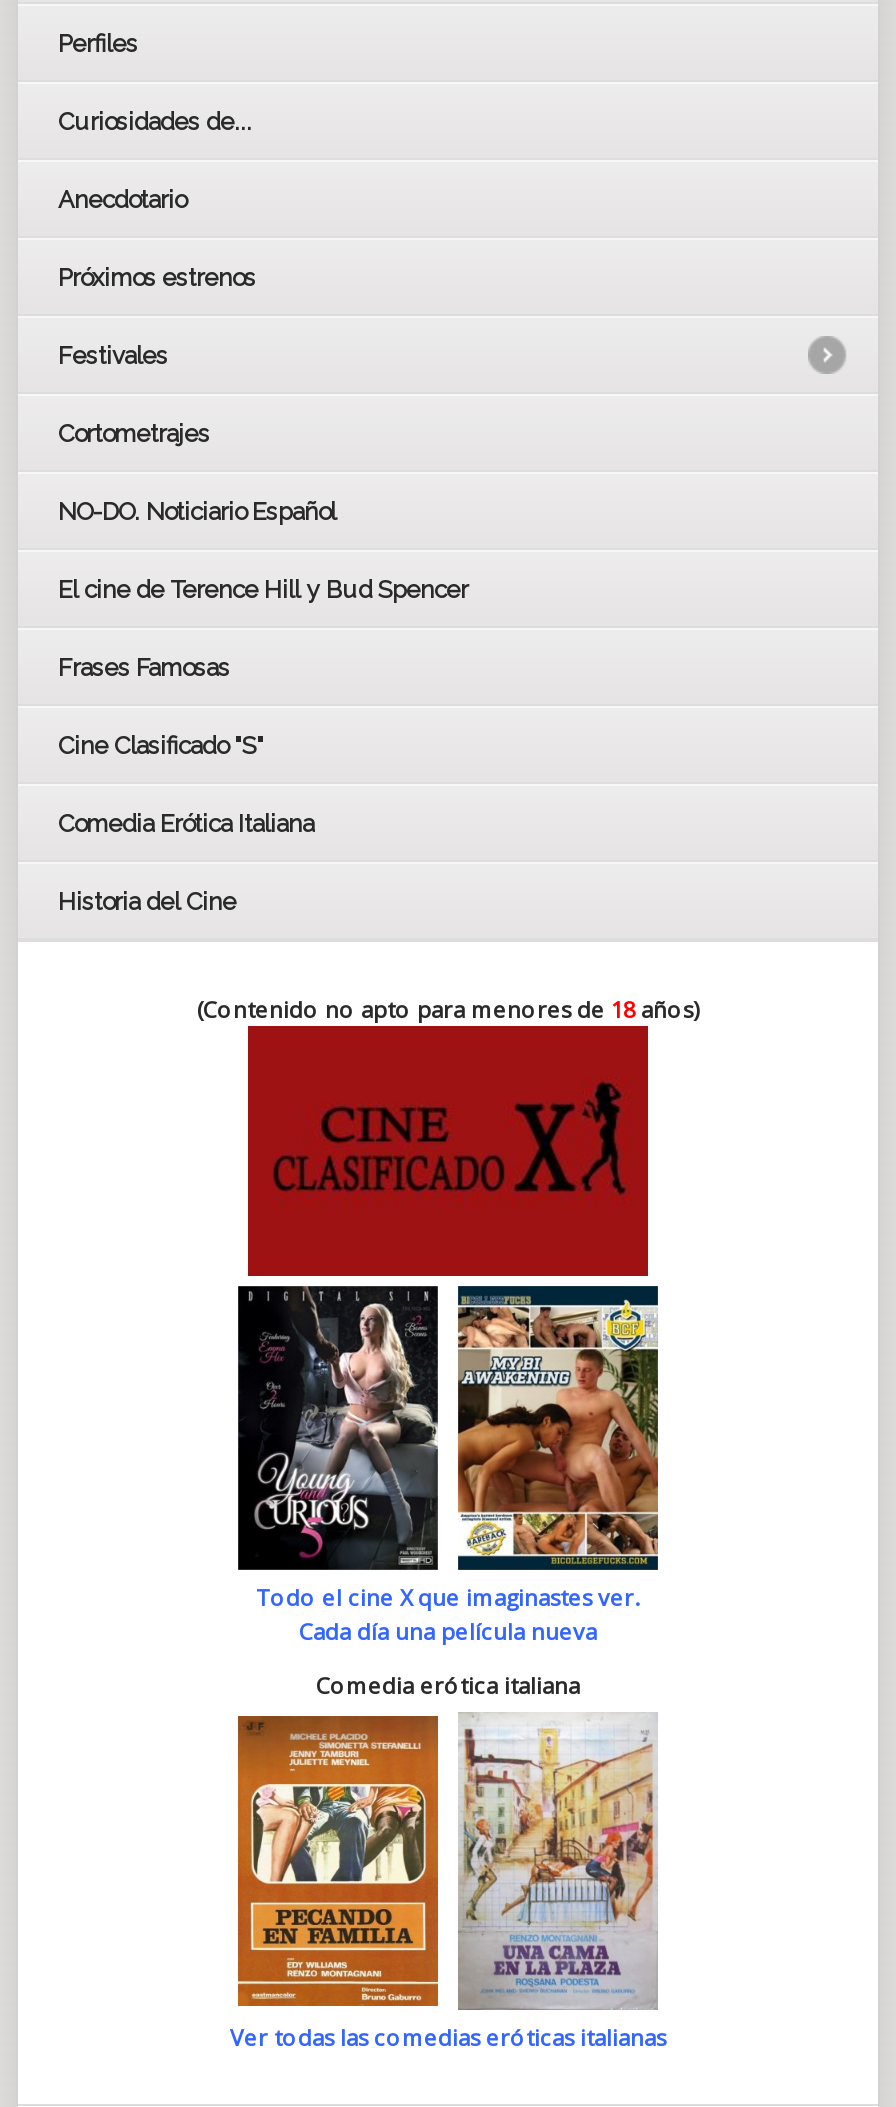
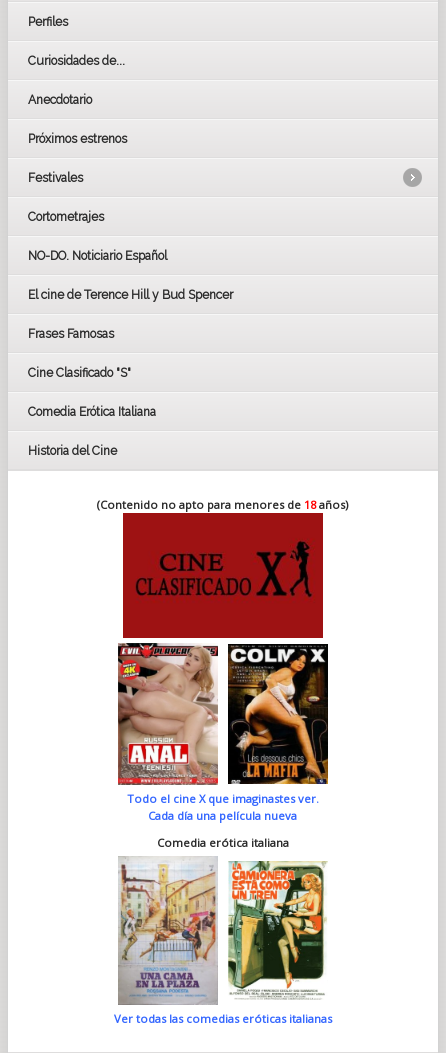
- [image]
+ [image]

- [image]
+ [image]

- [image]
+ [image]

- [image]
+ [image]
